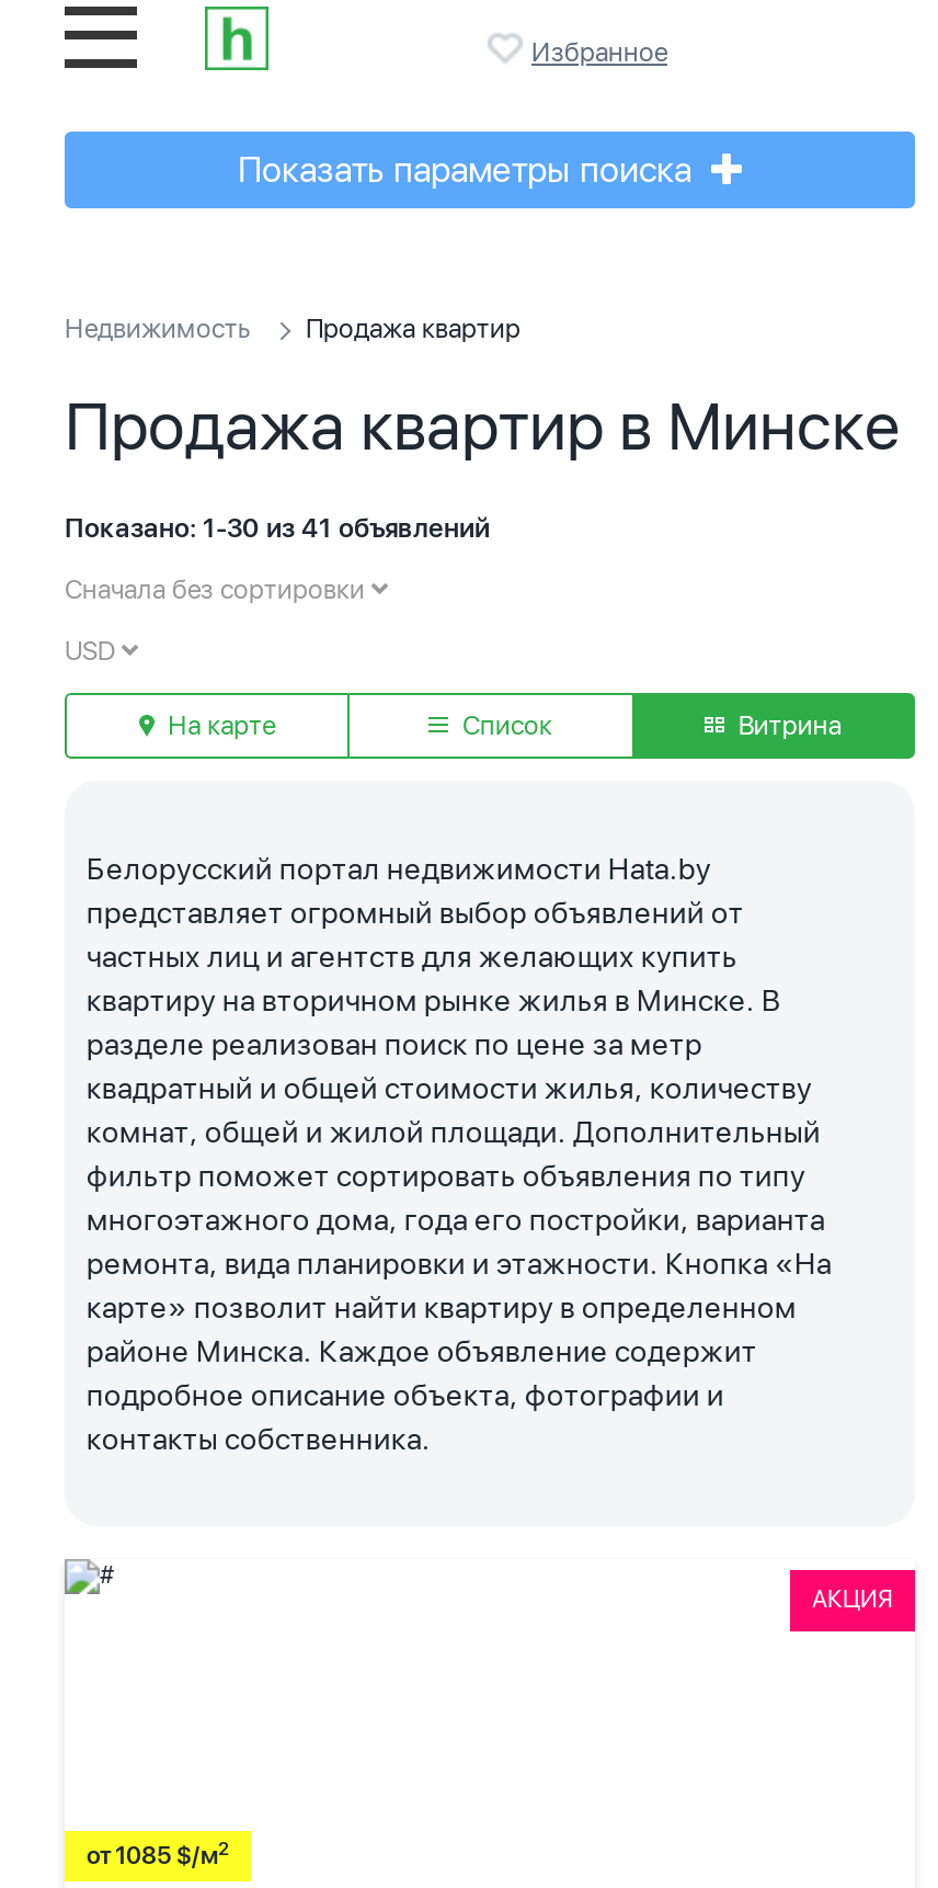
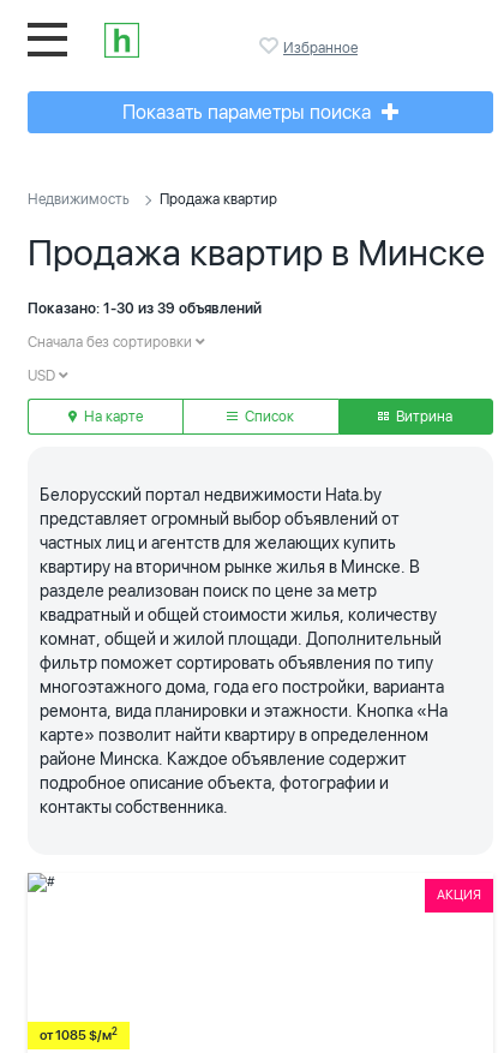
- Показано: 1-30 из 41 объявлений
+ Показано: 1-30 из 39 объявлений
